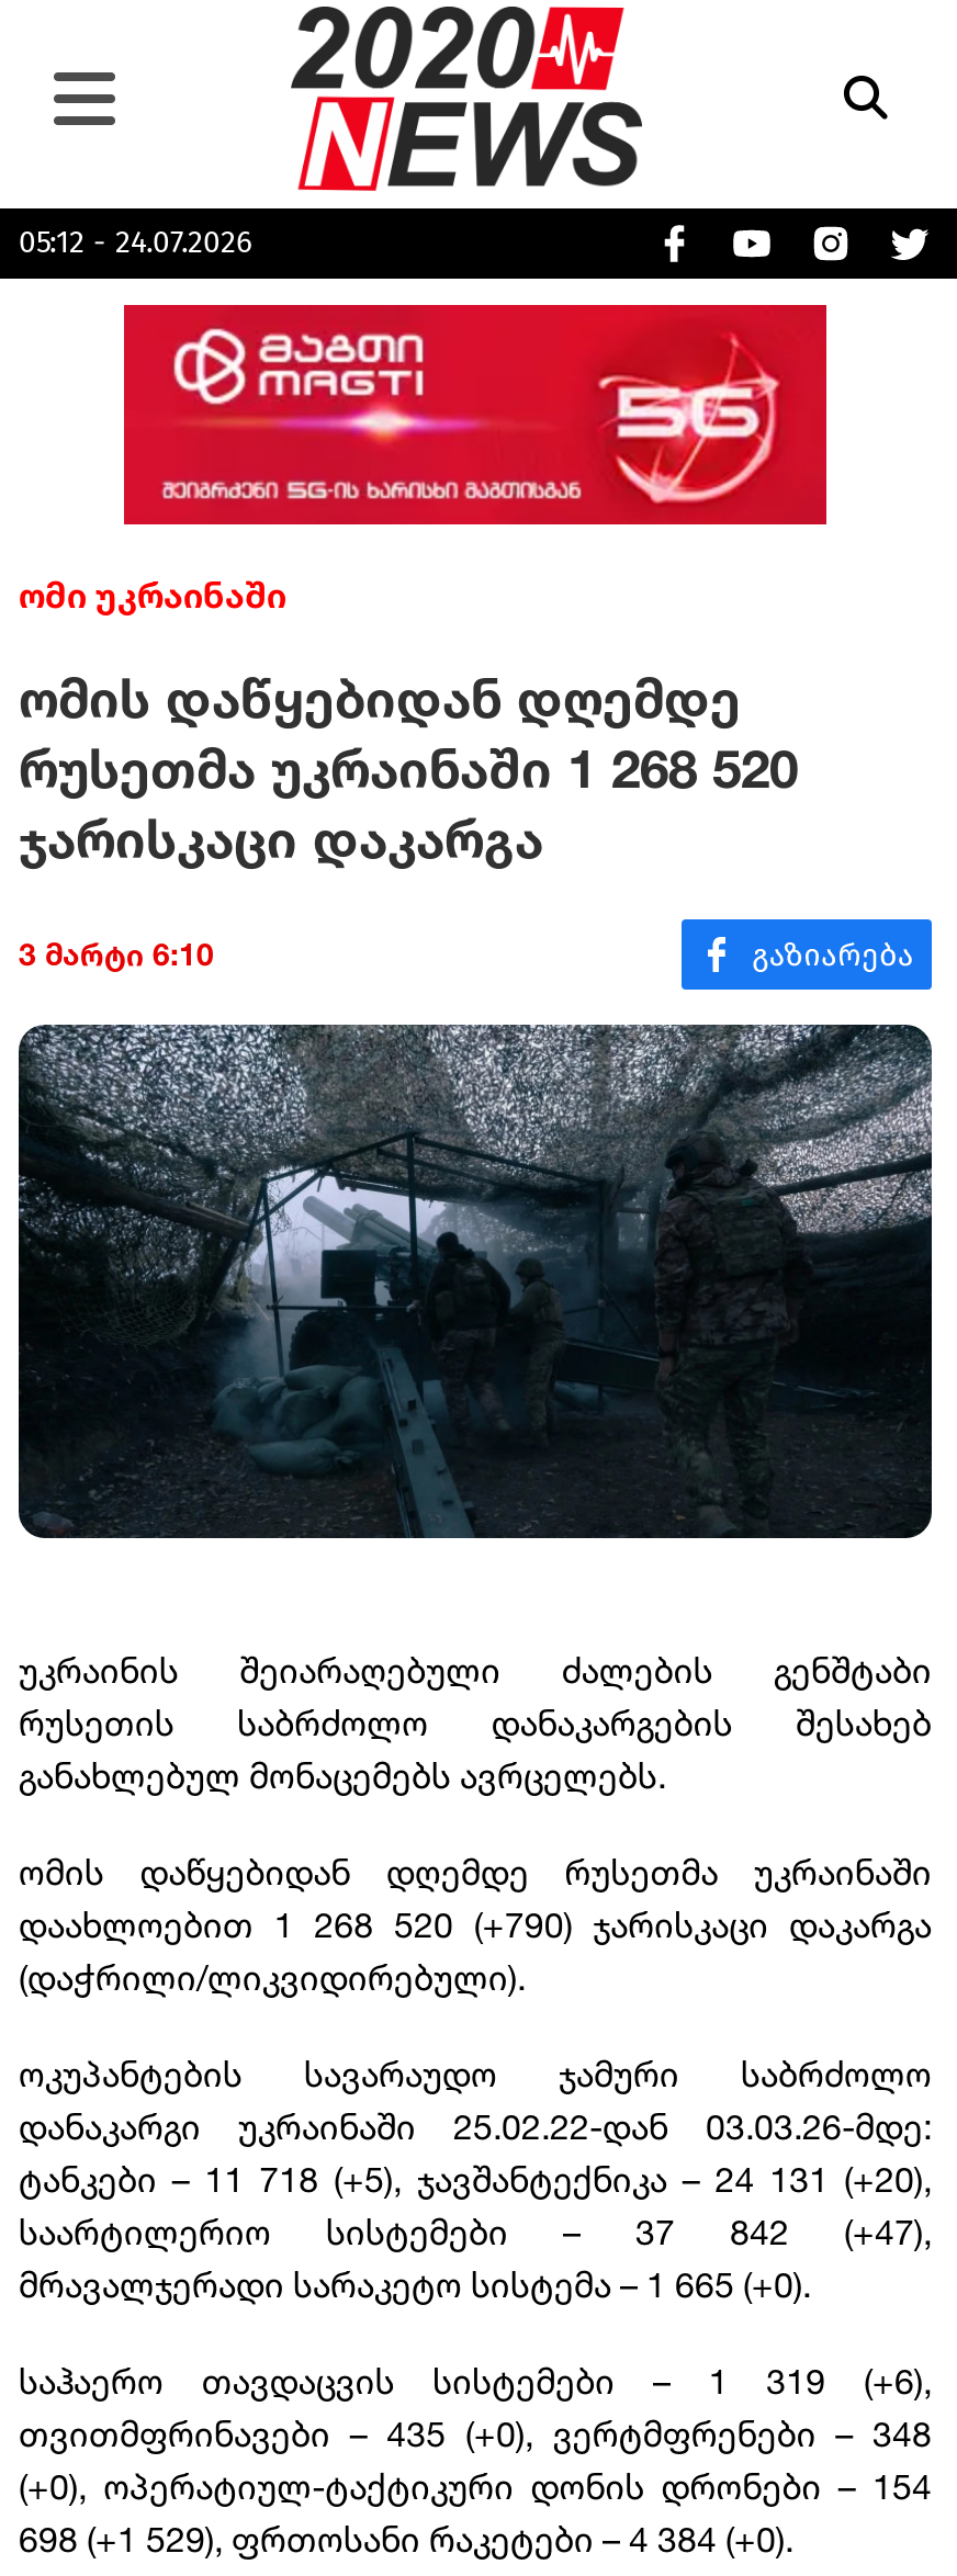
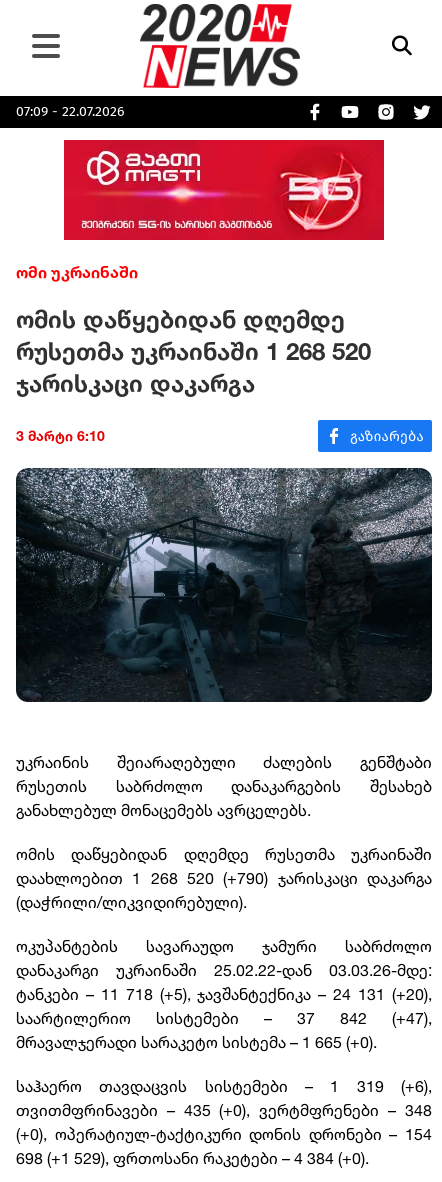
- 05:12 - 24.07.2026
+ 07:09 - 22.07.2026
